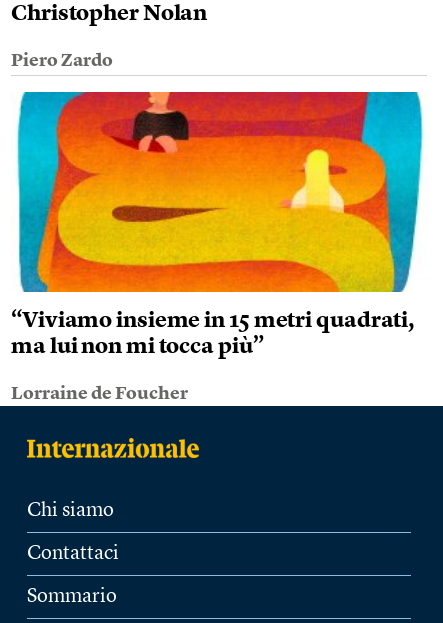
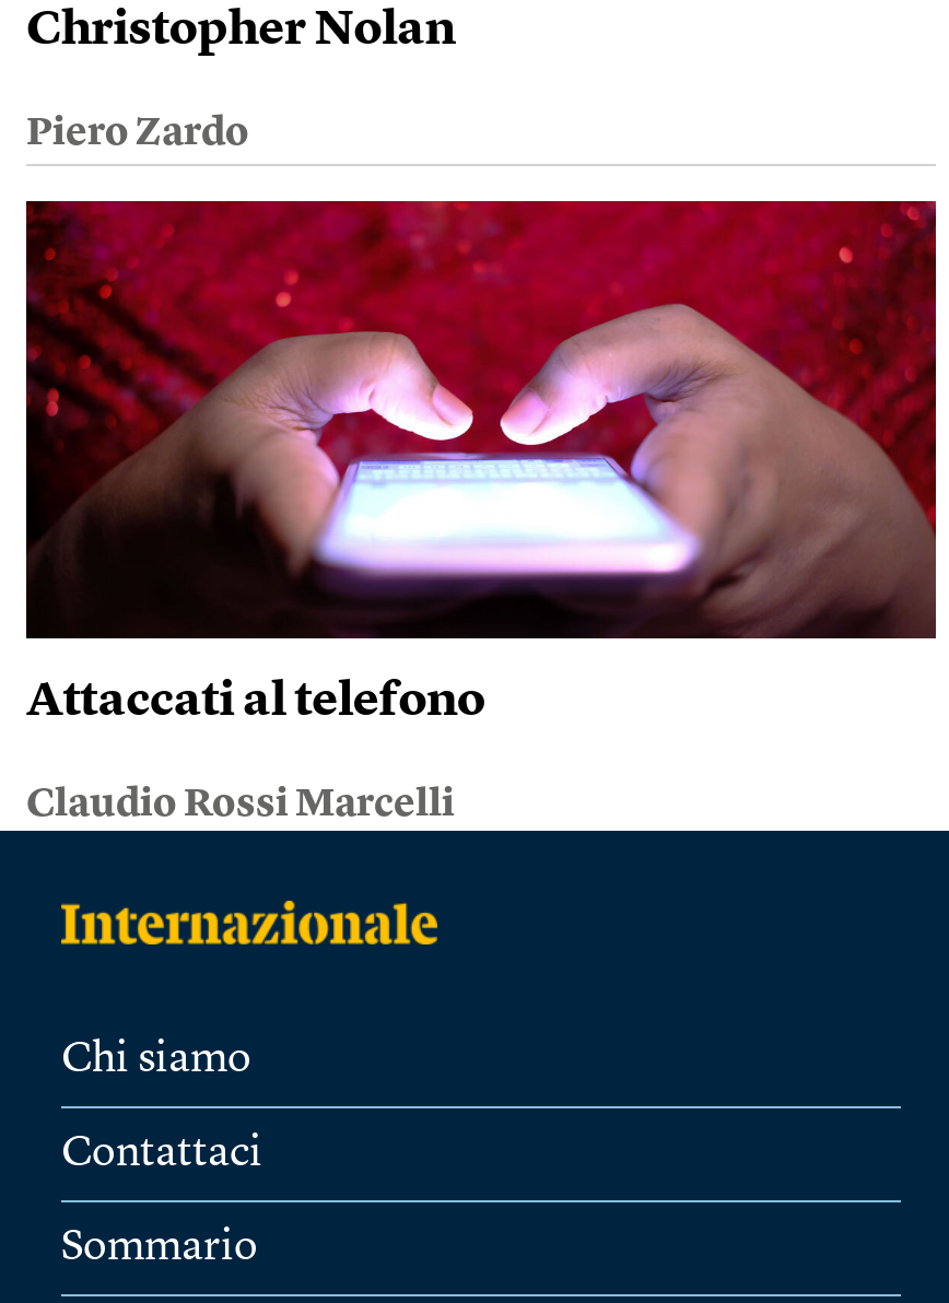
- [image]
- “Viviamo insieme in 15 metri quadrati,
- ma lui non mi tocca più”
+ [image]
+ Attaccati al telefono

- Lorraine de Foucher
+ Claudio Rossi Marcelli
